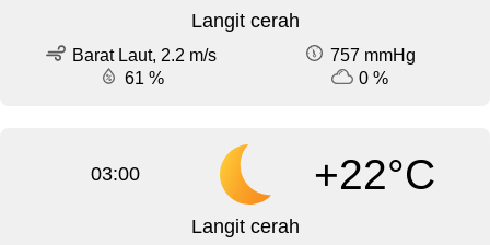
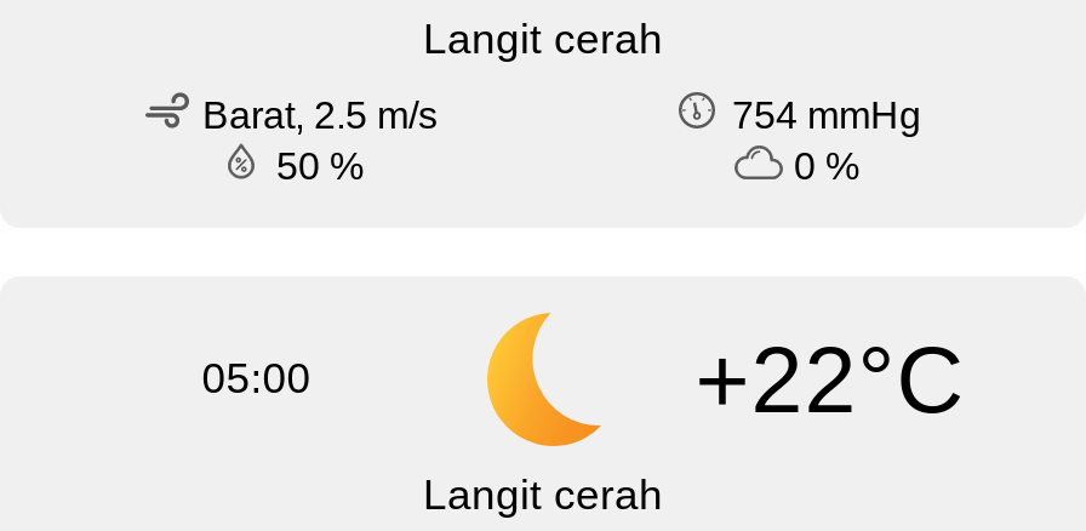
- Barat Laut, 2.2 m/s
- 757 mmHg
- 61 %
+ Barat, 2.5 m/s
+ 754 mmHg
+ 50 %

- 03:00
+ 05:00
